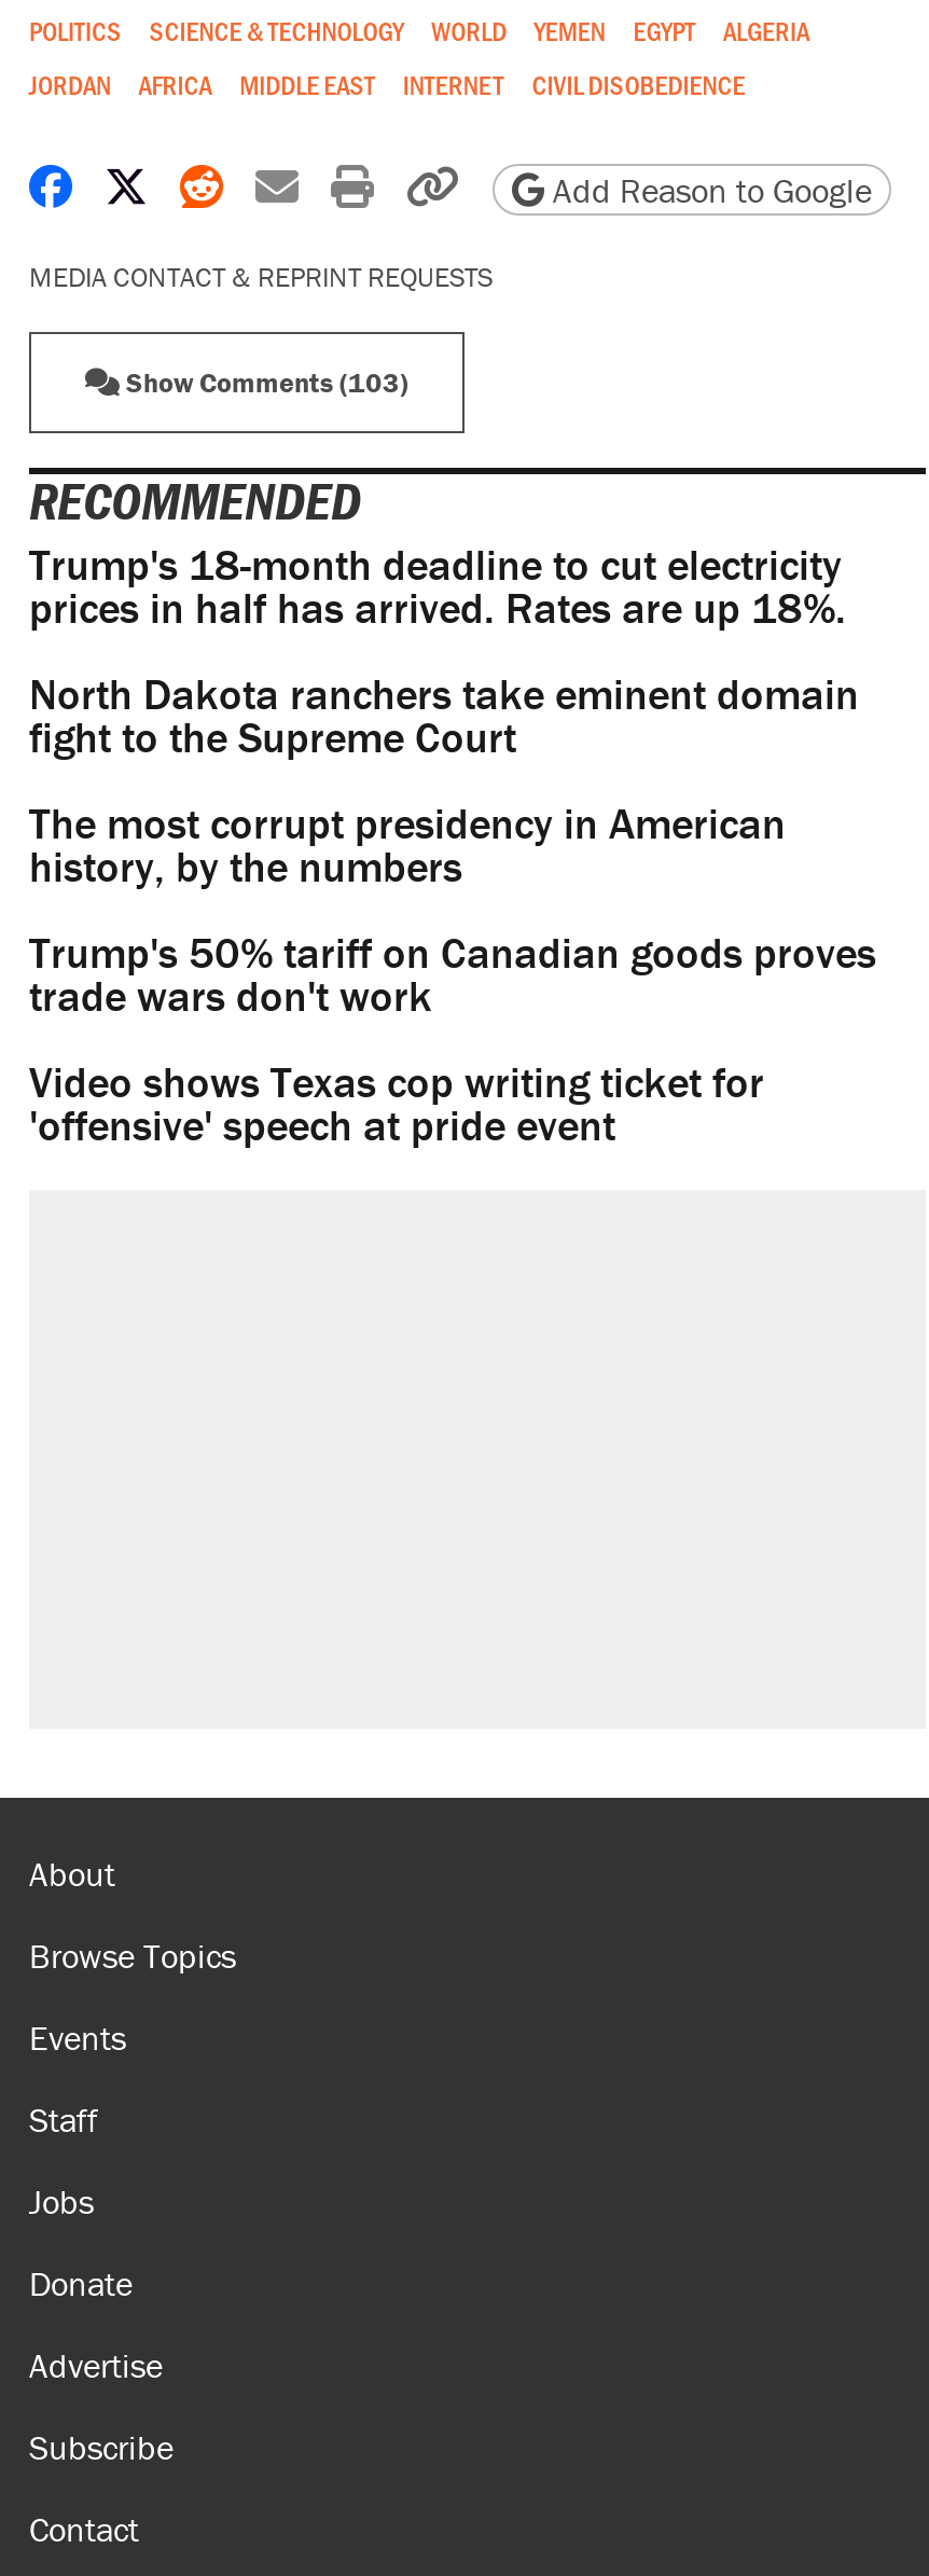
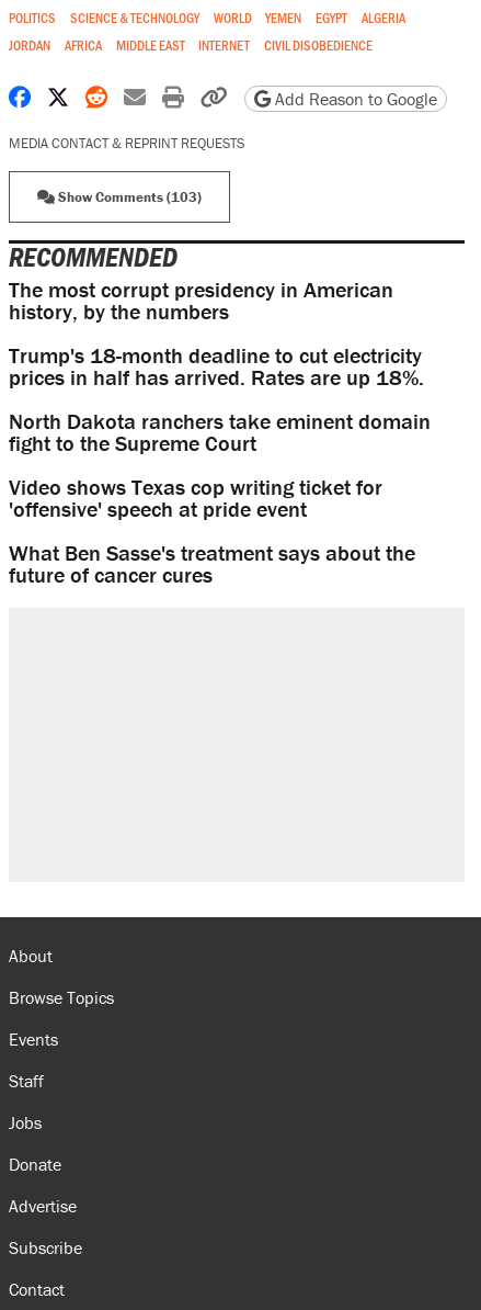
moved down: Trump's 18-month deadline to cut electricity | prices in half has arrived. Rates are up 18%. | North Dakota ranchers take eminent domain | fight to the Supreme Court

moved up: The most corrupt presidency in American | history, by the numbers

- Trump's 50% tariff on Canadian goods proves
- trade wars don't work

moved up: Video shows Texas cop writing ticket for | 'offensive' speech at pride event

+ What Ben Sasse's treatment says about the
+ future of cancer cures
